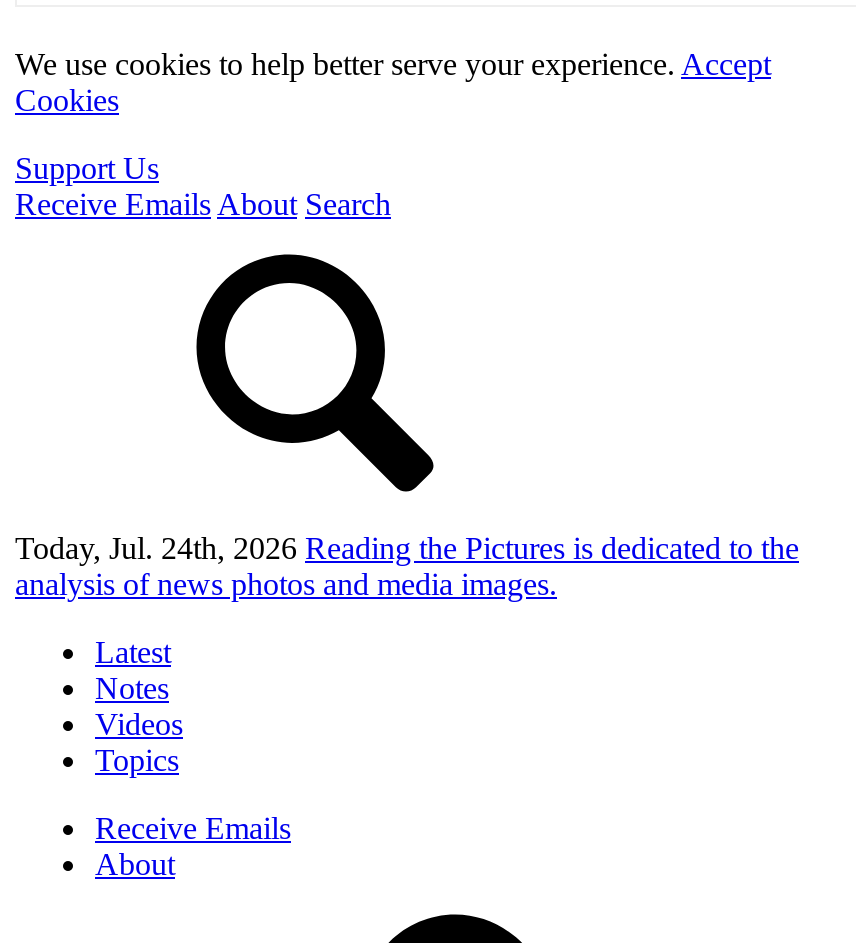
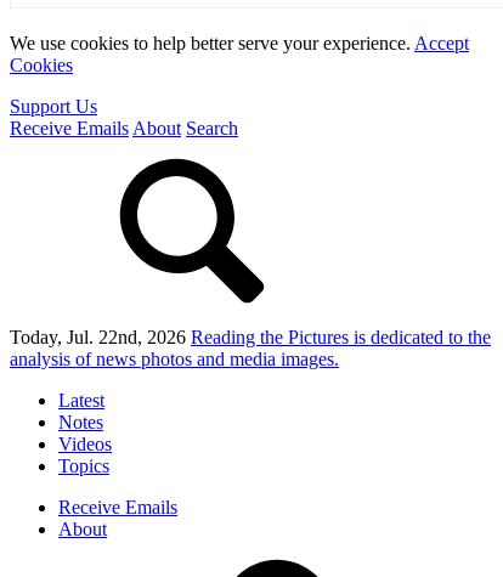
- Today, Jul. 24th, 2026 Reading the Pictures is dedicated to the
+ Today, Jul. 22nd, 2026 Reading the Pictures is dedicated to the
